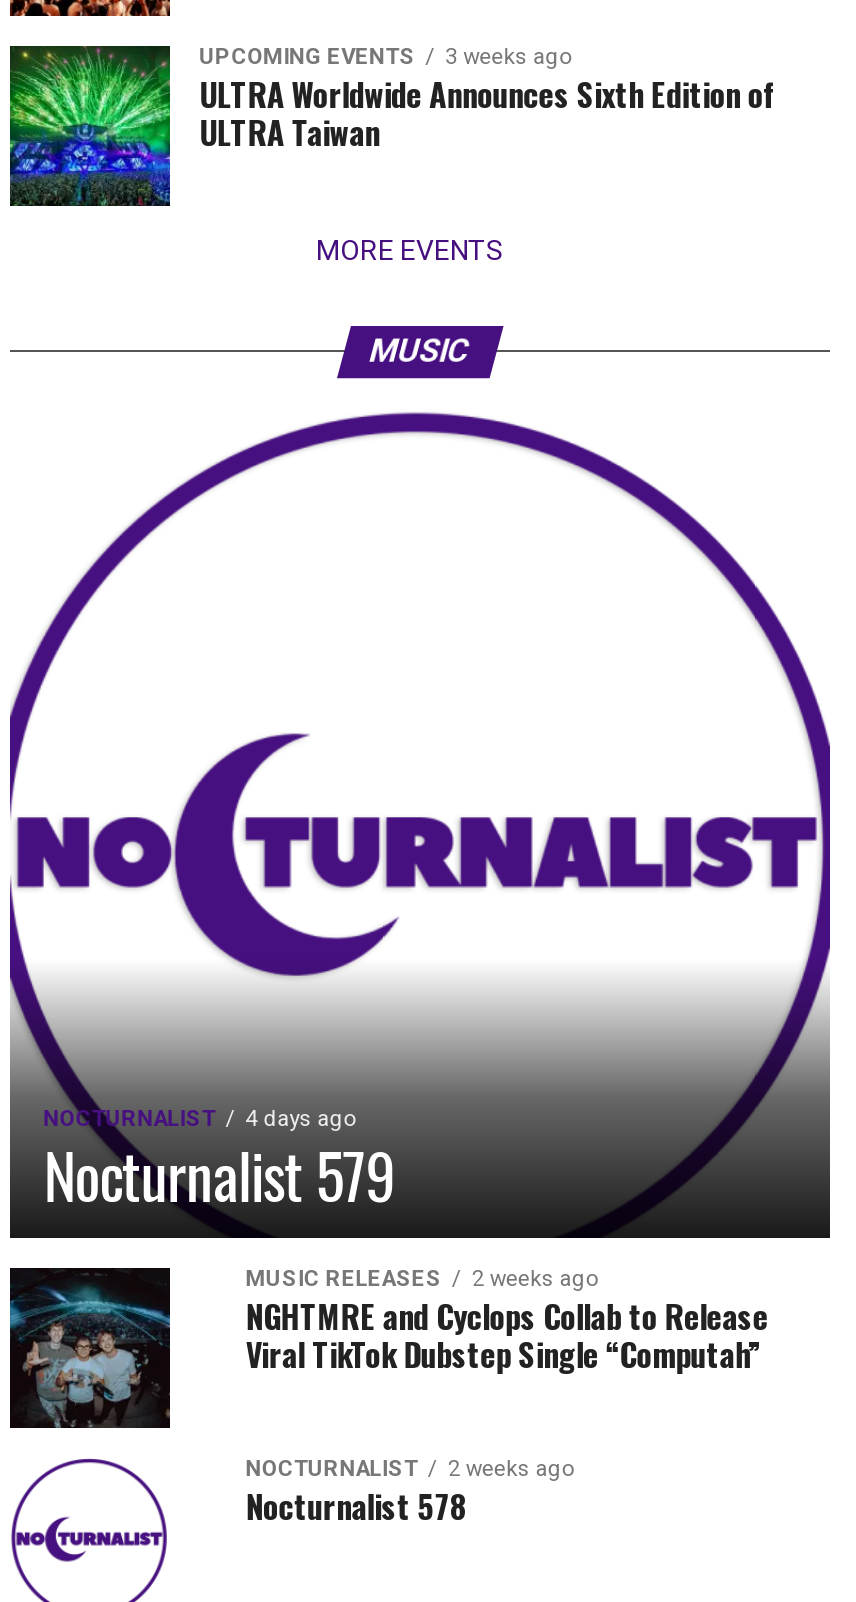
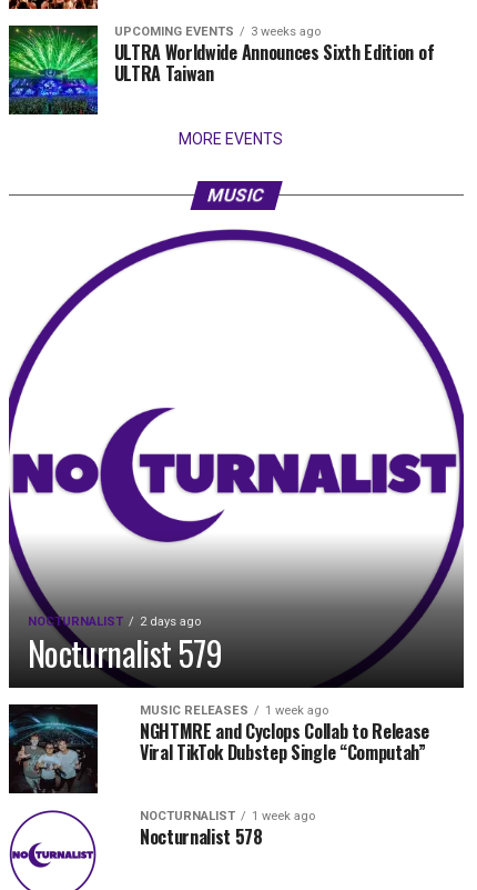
- NOCTURNALIST 4 days ago
+ NOCTURNALIST 2 days ago

- MUSIC RELEASES 2 weeks ago
+ MUSIC RELEASES 1 week ago

- NOCTURNALIST 2 weeks ago
+ NOCTURNALIST 1 week ago
